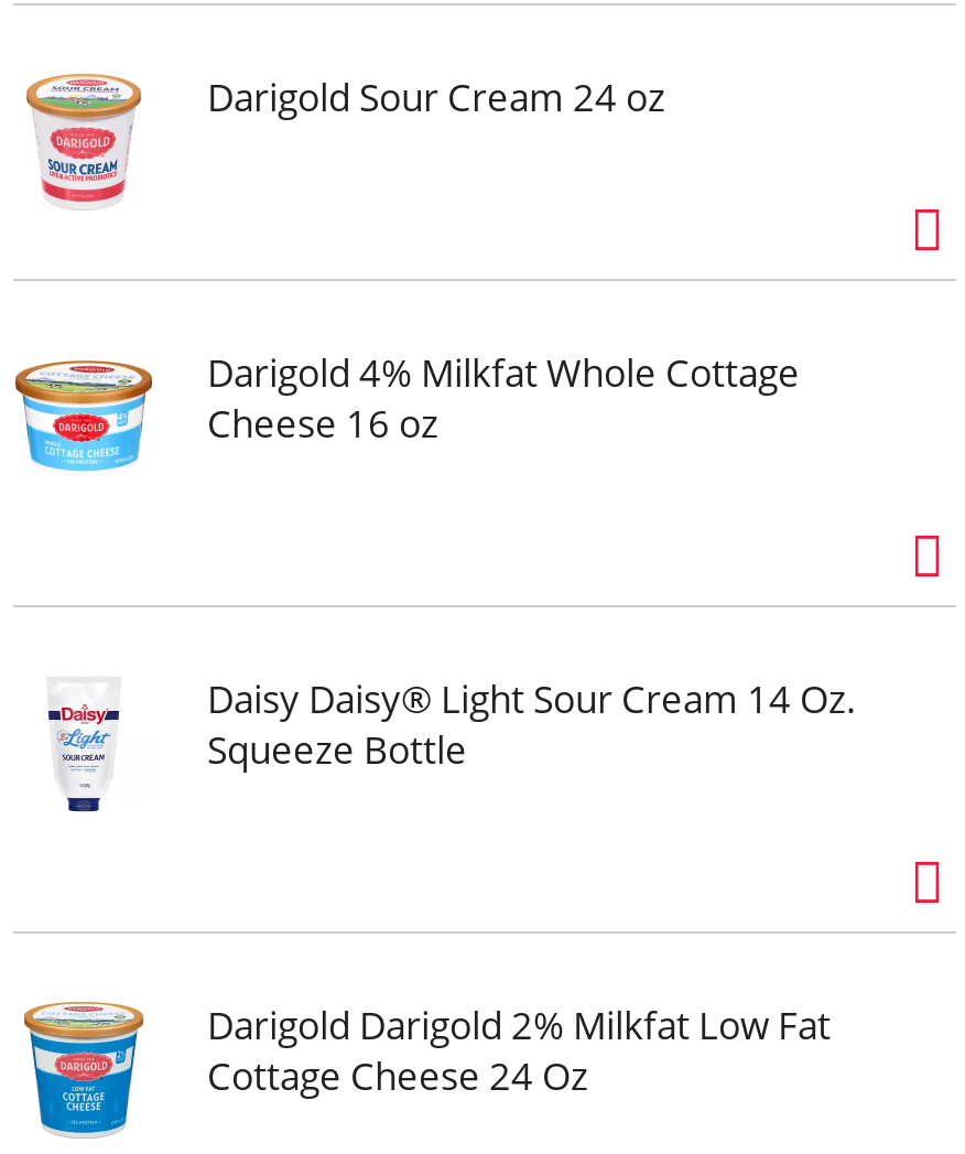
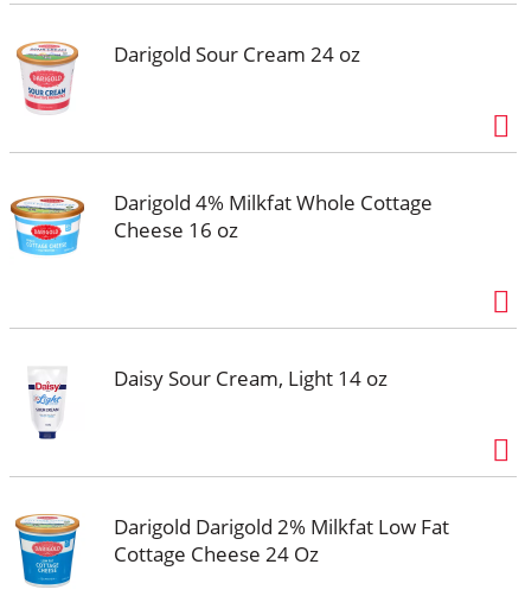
- Daisy Daisy® Light Sour Cream 14 Oz.
- Squeeze Bottle
+ Daisy Sour Cream, Light 14 oz
